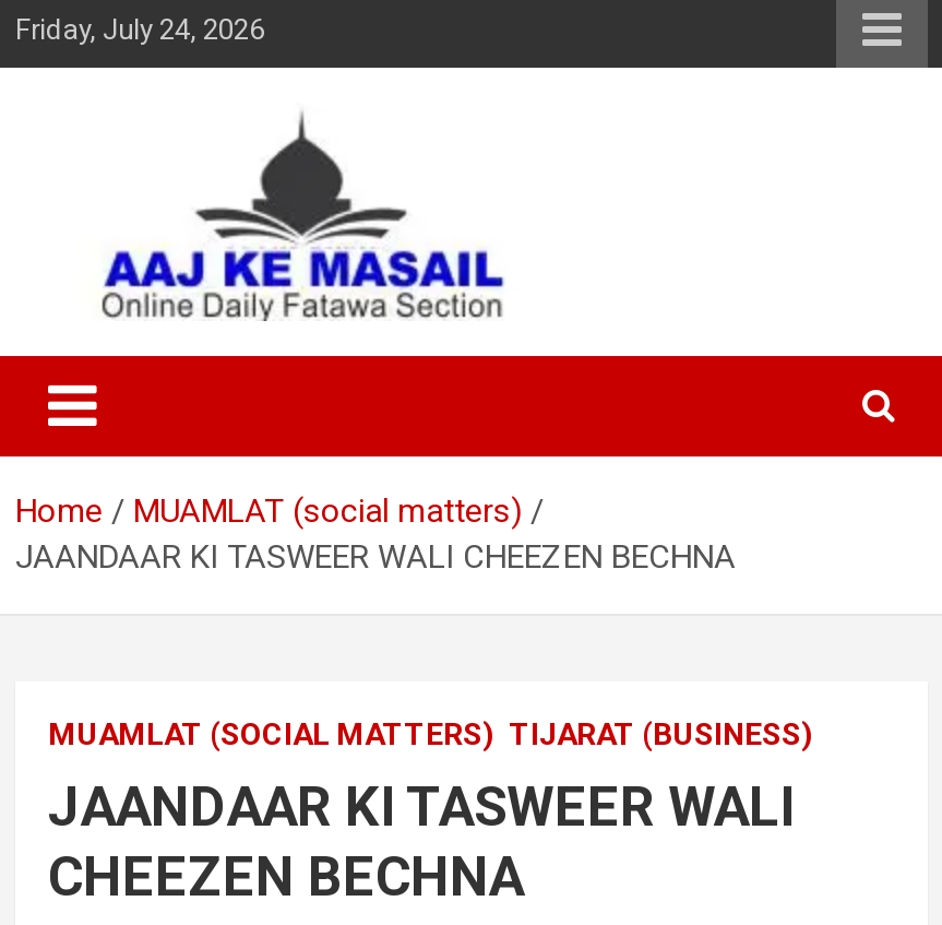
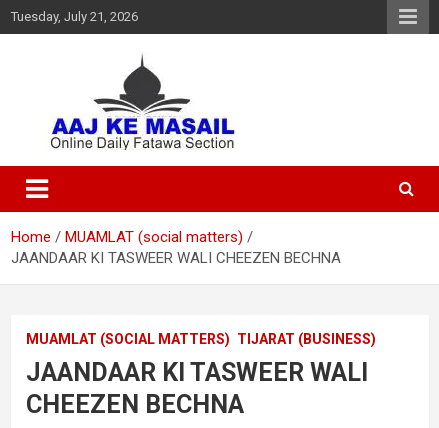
- Friday, July 24, 2026
+ Tuesday, July 21, 2026
